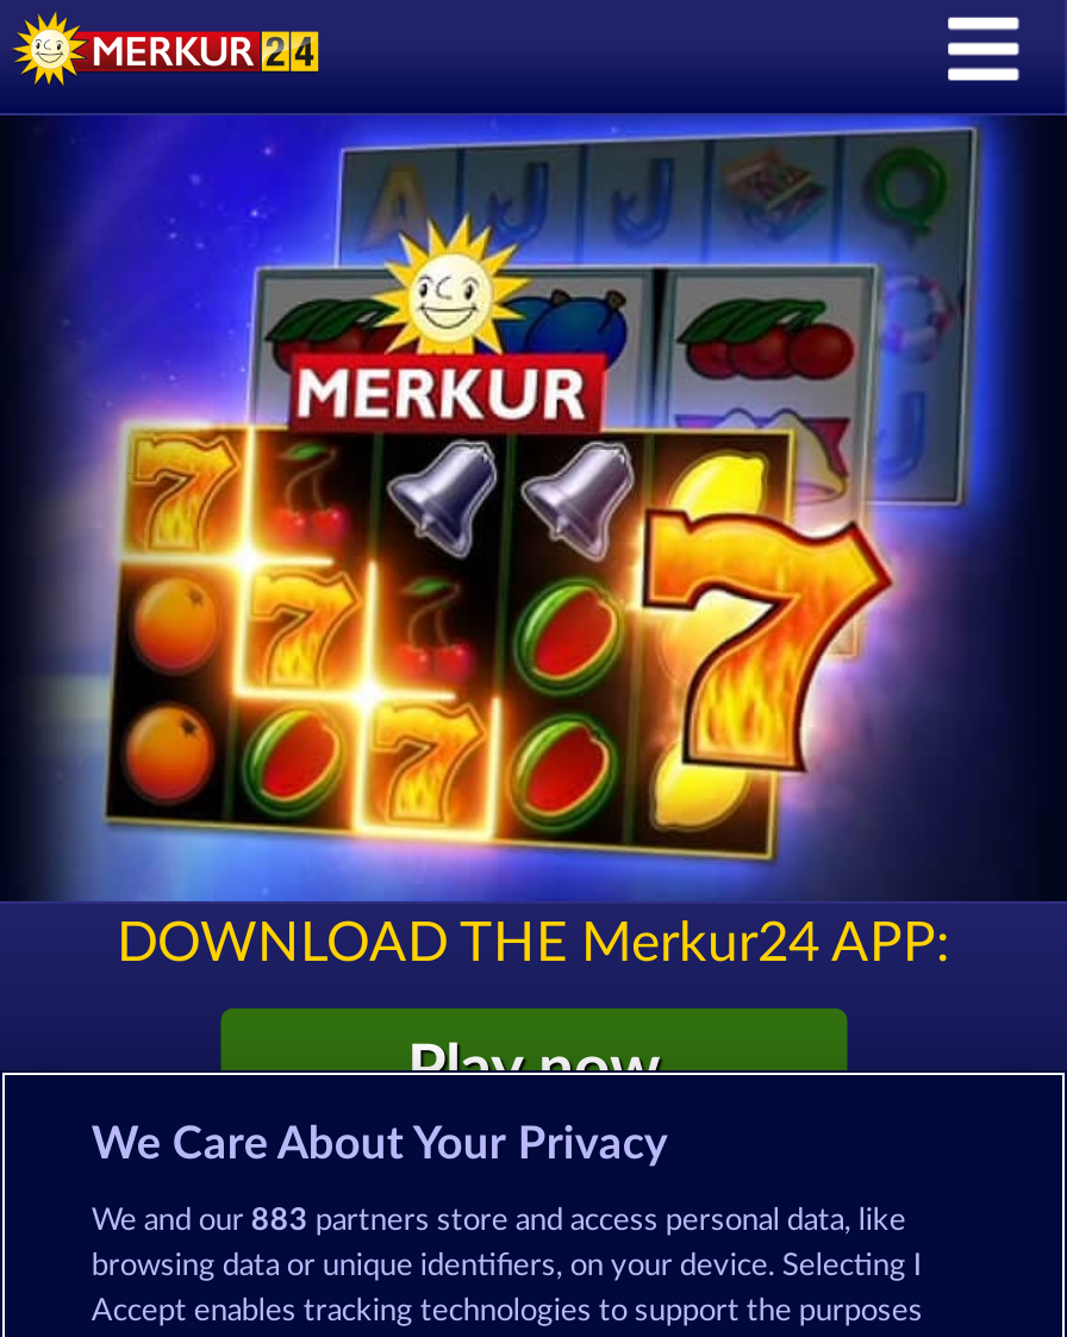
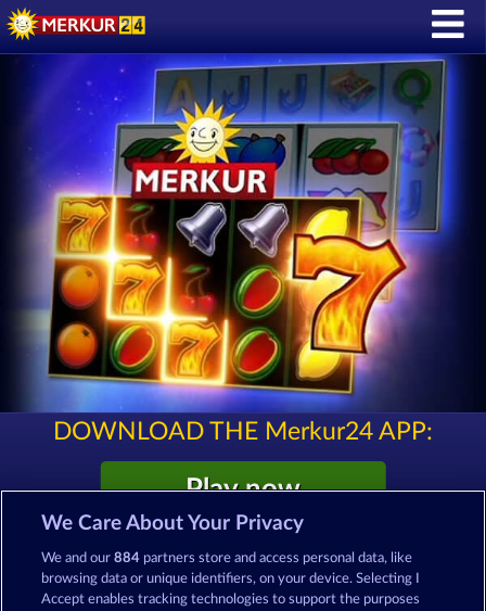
- We and our 883 partners store and access personal data, like
+ We and our 884 partners store and access personal data, like
